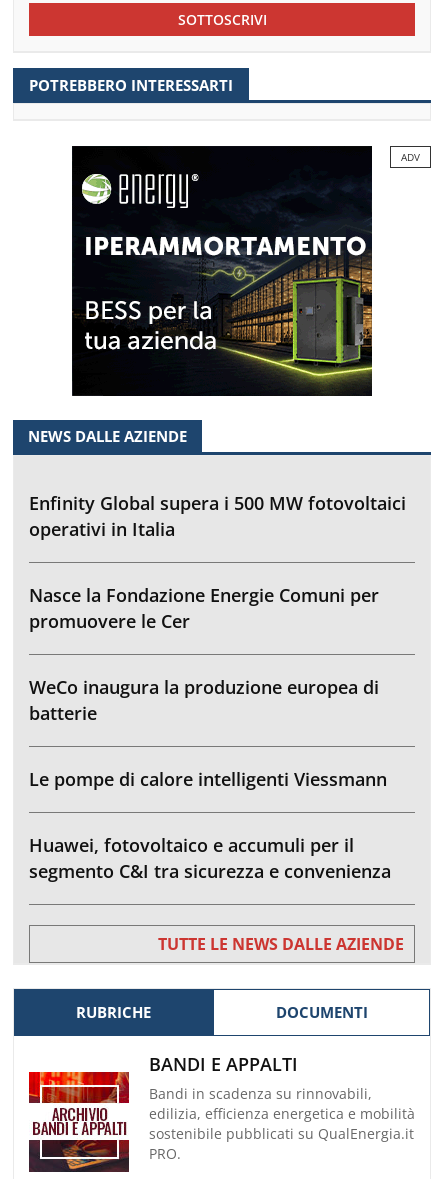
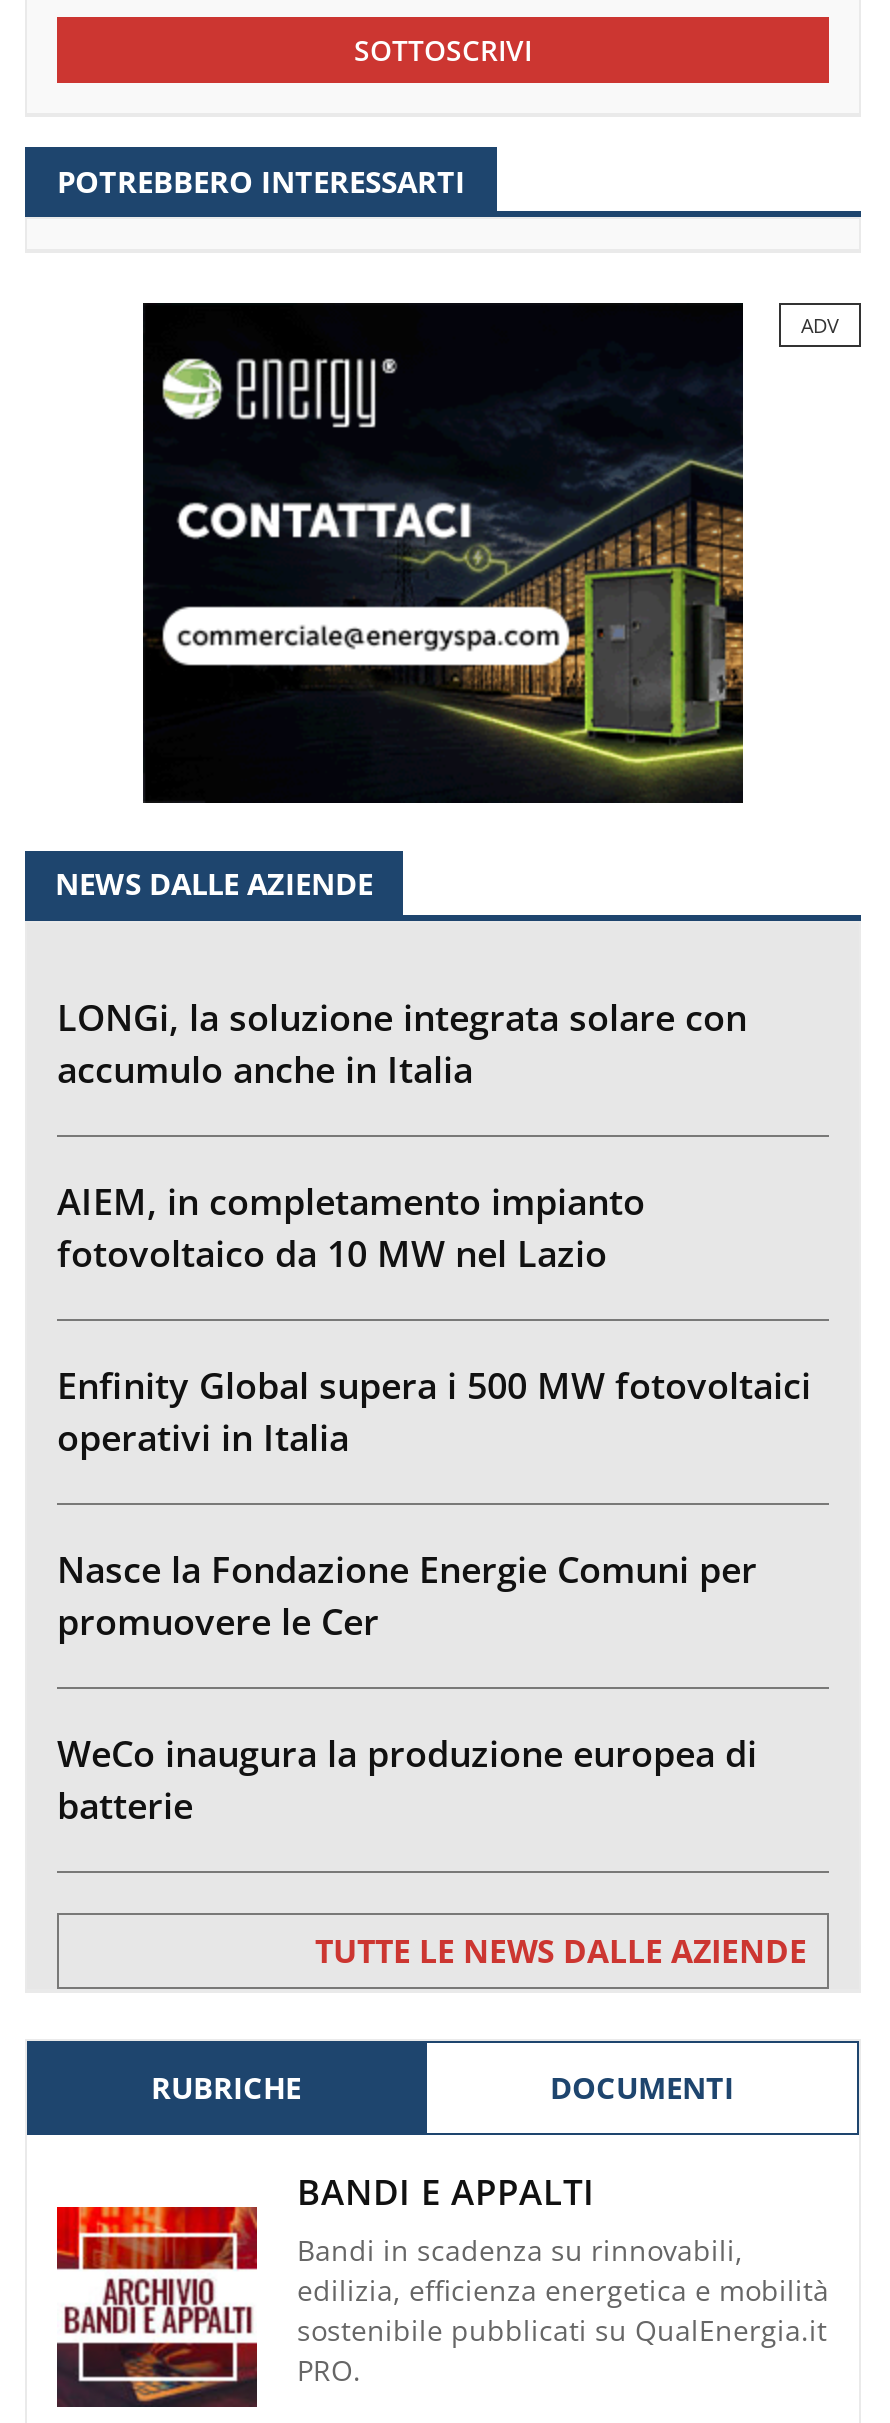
- [image]
+ [image]

- [image]
+ [image]

+ LONGi, la soluzione integrata solare con
+ accumulo anche in Italia
+ AIEM, in completamento impianto
+ fotovoltaico da 10 MW nel Lazio

moved down: Enfinity Global supera i 500 MW fotovoltaici | operativi in Italia | Nasce la Fondazione Energie Comuni per | promuovere le Cer | WeCo inaugura la produzione europea di | batterie

- Le pompe di calore intelligenti Viessmann
- Huawei, fotovoltaico e accumuli per il
- segmento C&I tra sicurezza e convenienza
